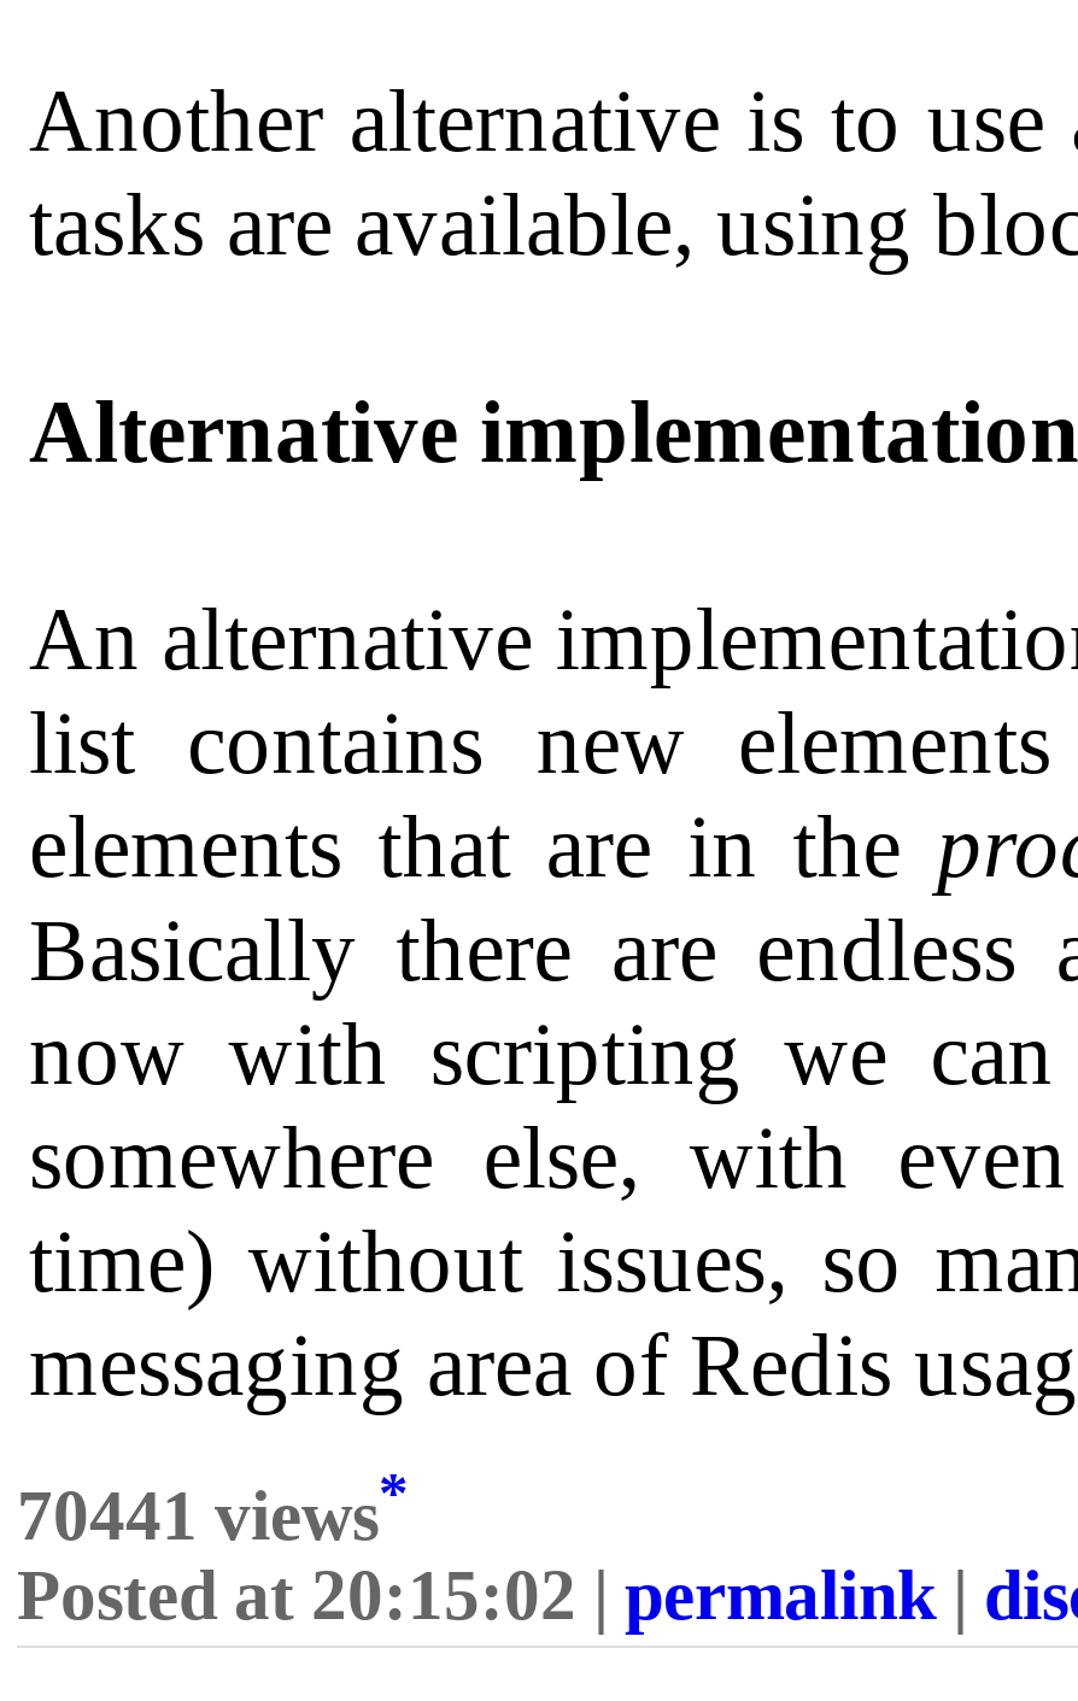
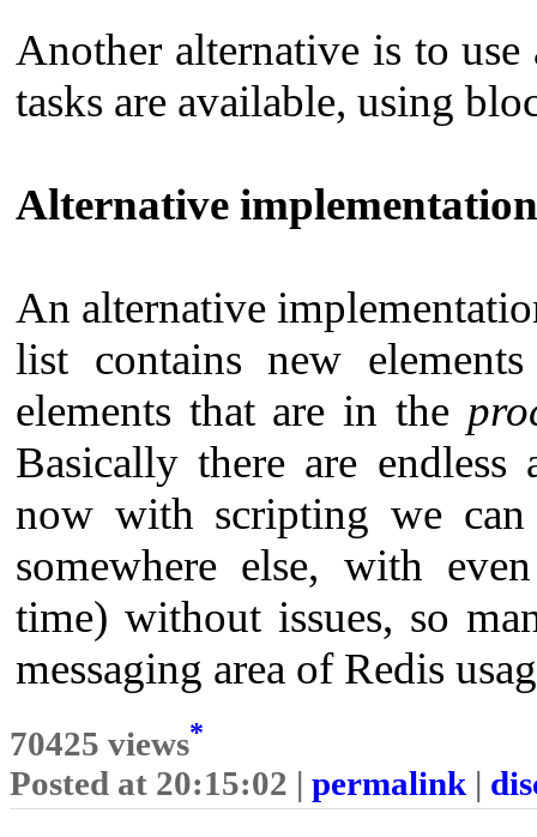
- 70441 views*
+ 70425 views*
